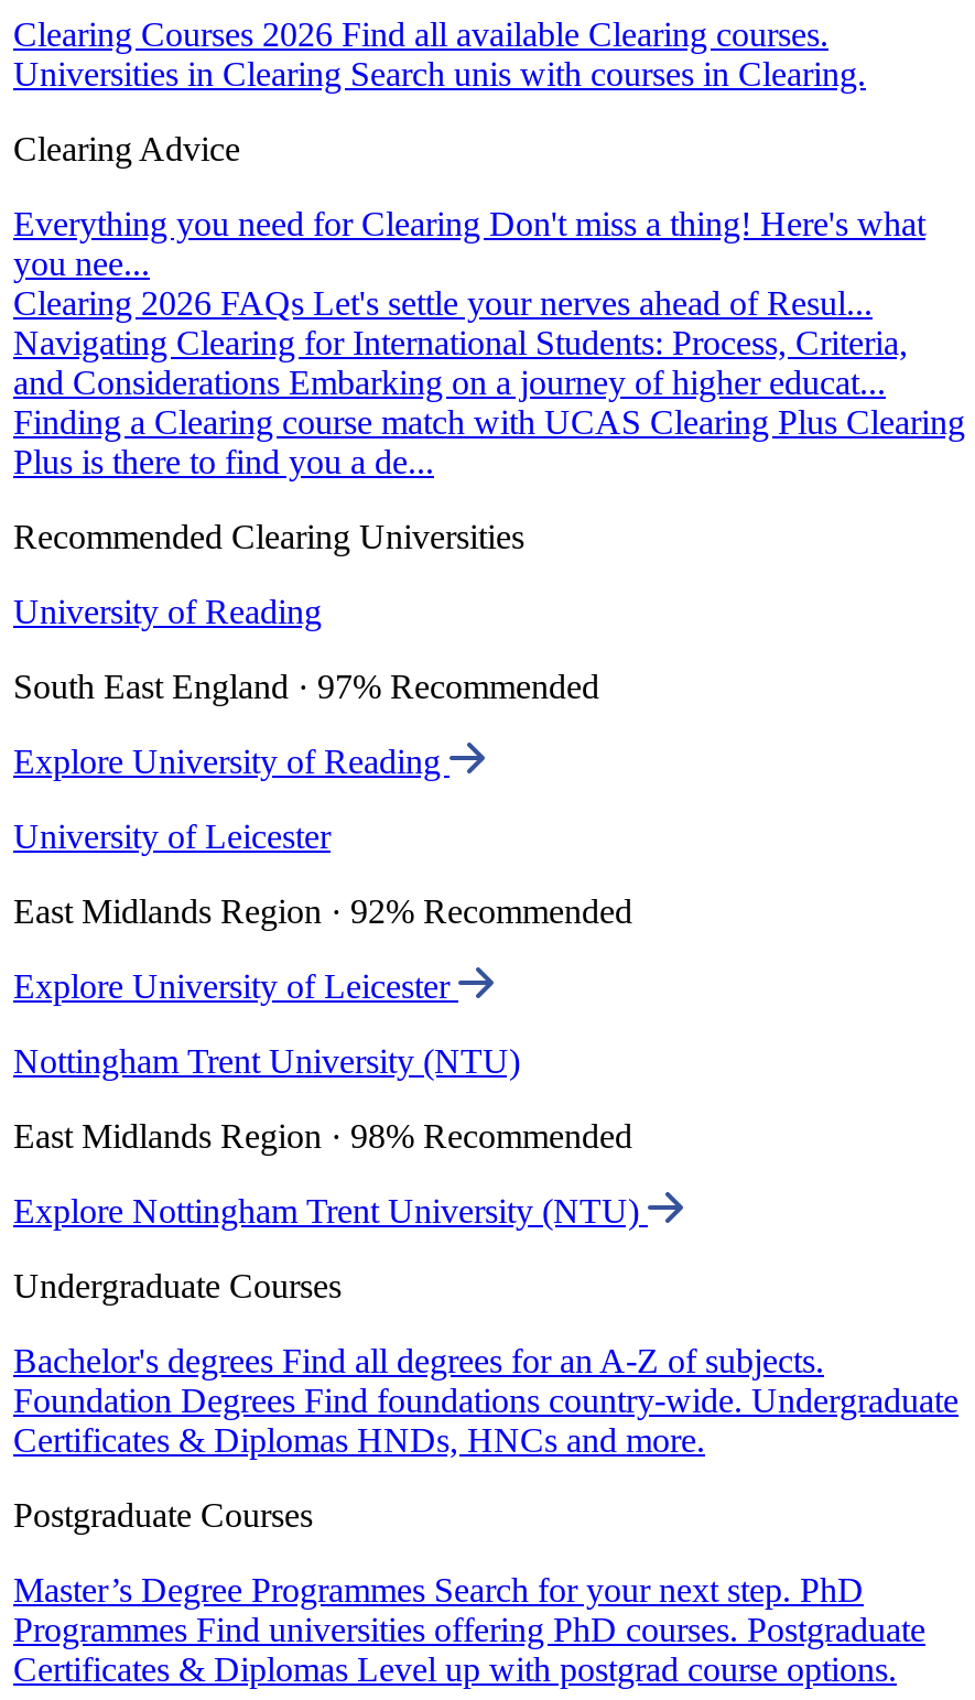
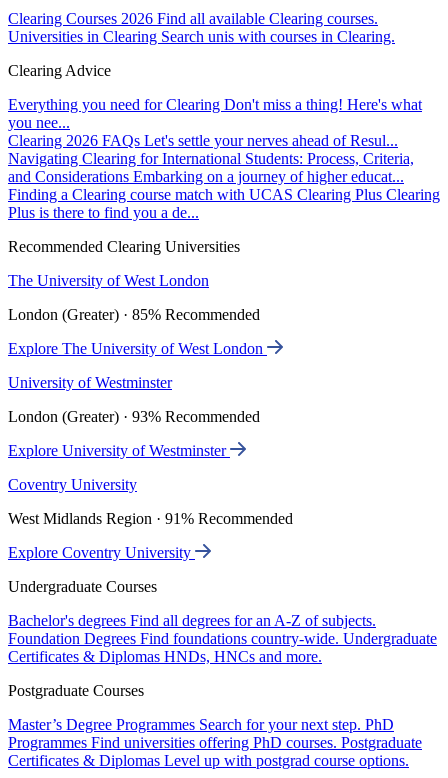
- University of Reading
+ The University of West London

- South East England · 97% Recommended
+ London (Greater) · 85% Recommended

- Explore University of Reading
+ Explore The University of West London

- University of Leicester
+ University of Westminster

- East Midlands Region · 92% Recommended
+ London (Greater) · 93% Recommended

- Explore University of Leicester
+ Explore University of Westminster

- Nottingham Trent University (NTU)
+ Coventry University

- East Midlands Region · 98% Recommended
+ West Midlands Region · 91% Recommended

- Explore Nottingham Trent University (NTU)
+ Explore Coventry University
